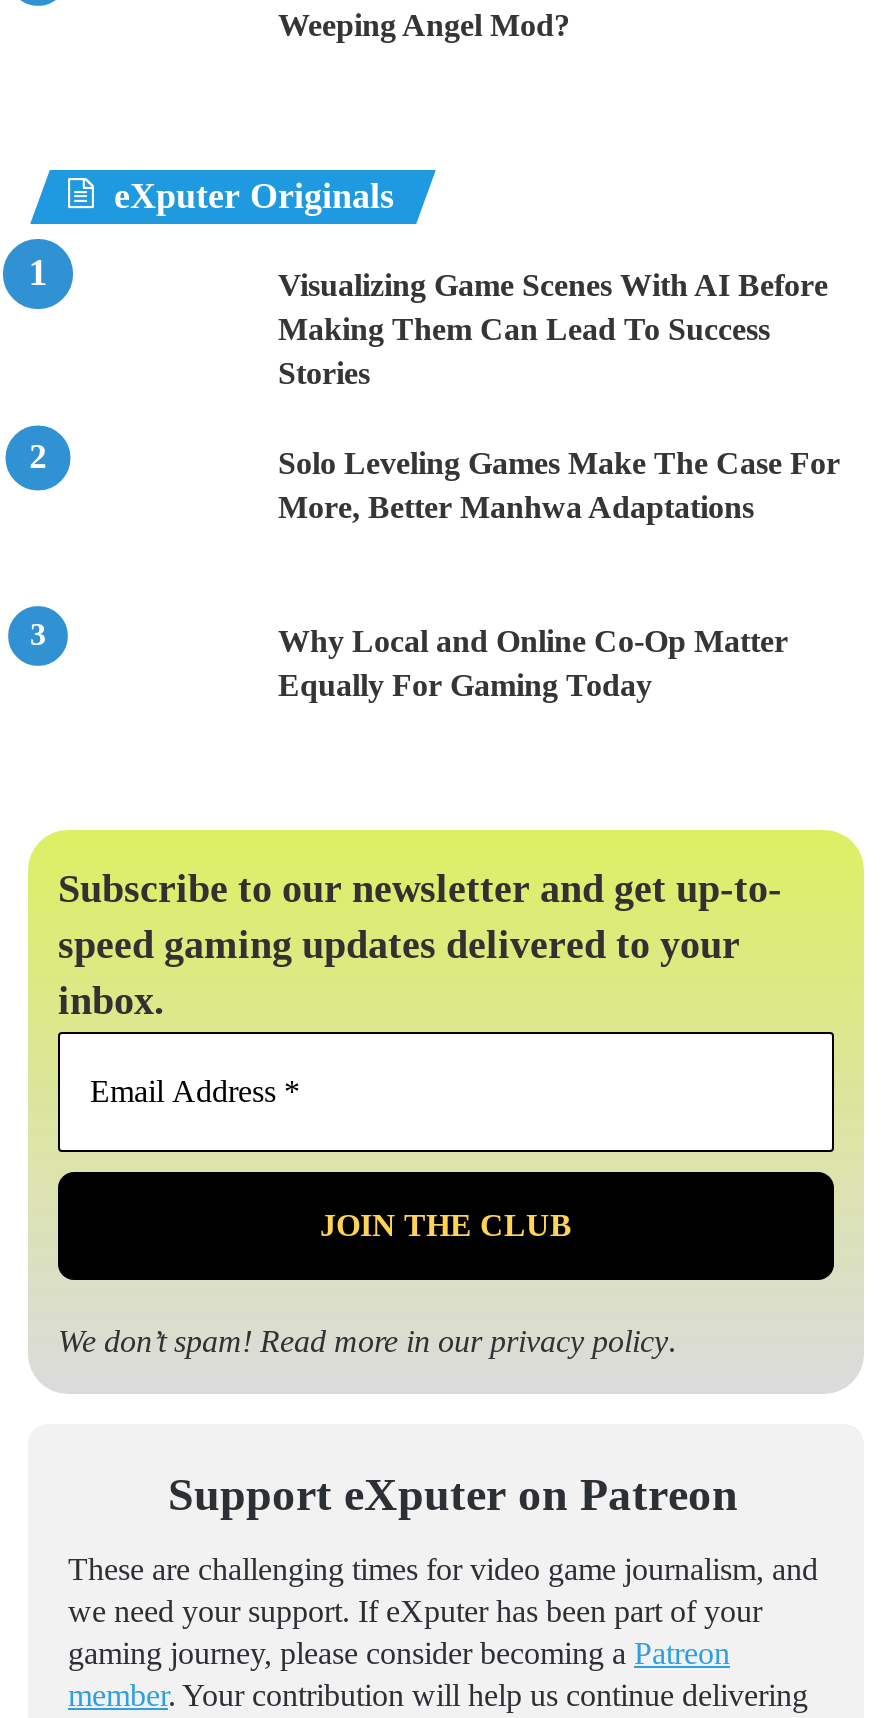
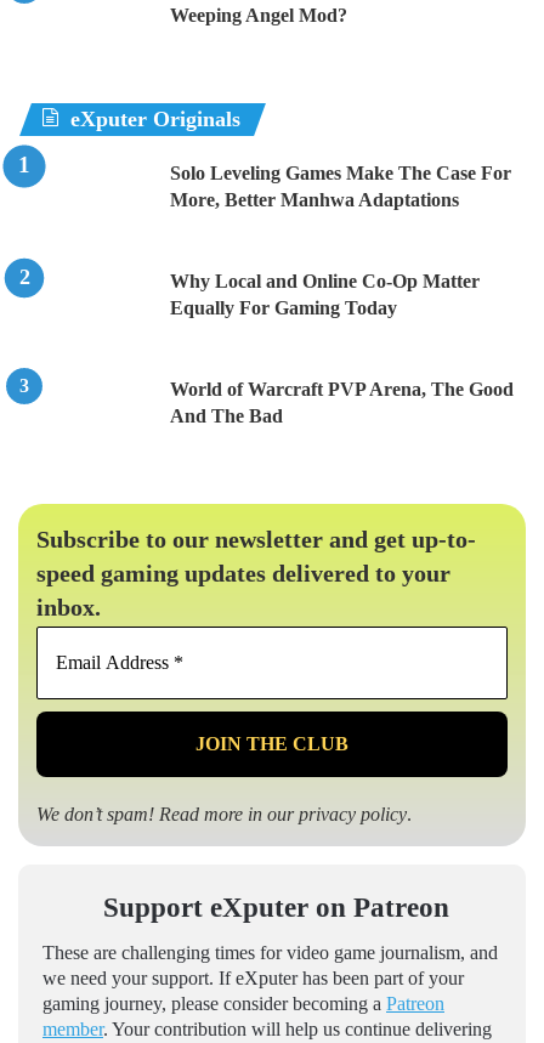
- Visualizing Game Scenes With AI Before
- Making Them Can Lead To Success
- Stories

moved up: Solo Leveling Games Make The Case For | More, Better Manhwa Adaptations | Why Local and Online Co-Op Matter | Equally For Gaming Today

+ World of Warcraft PVP Arena, The Good
+ And The Bad
